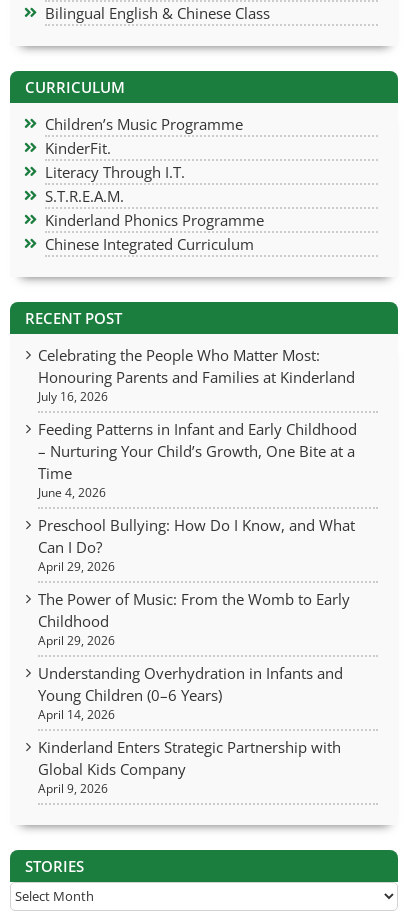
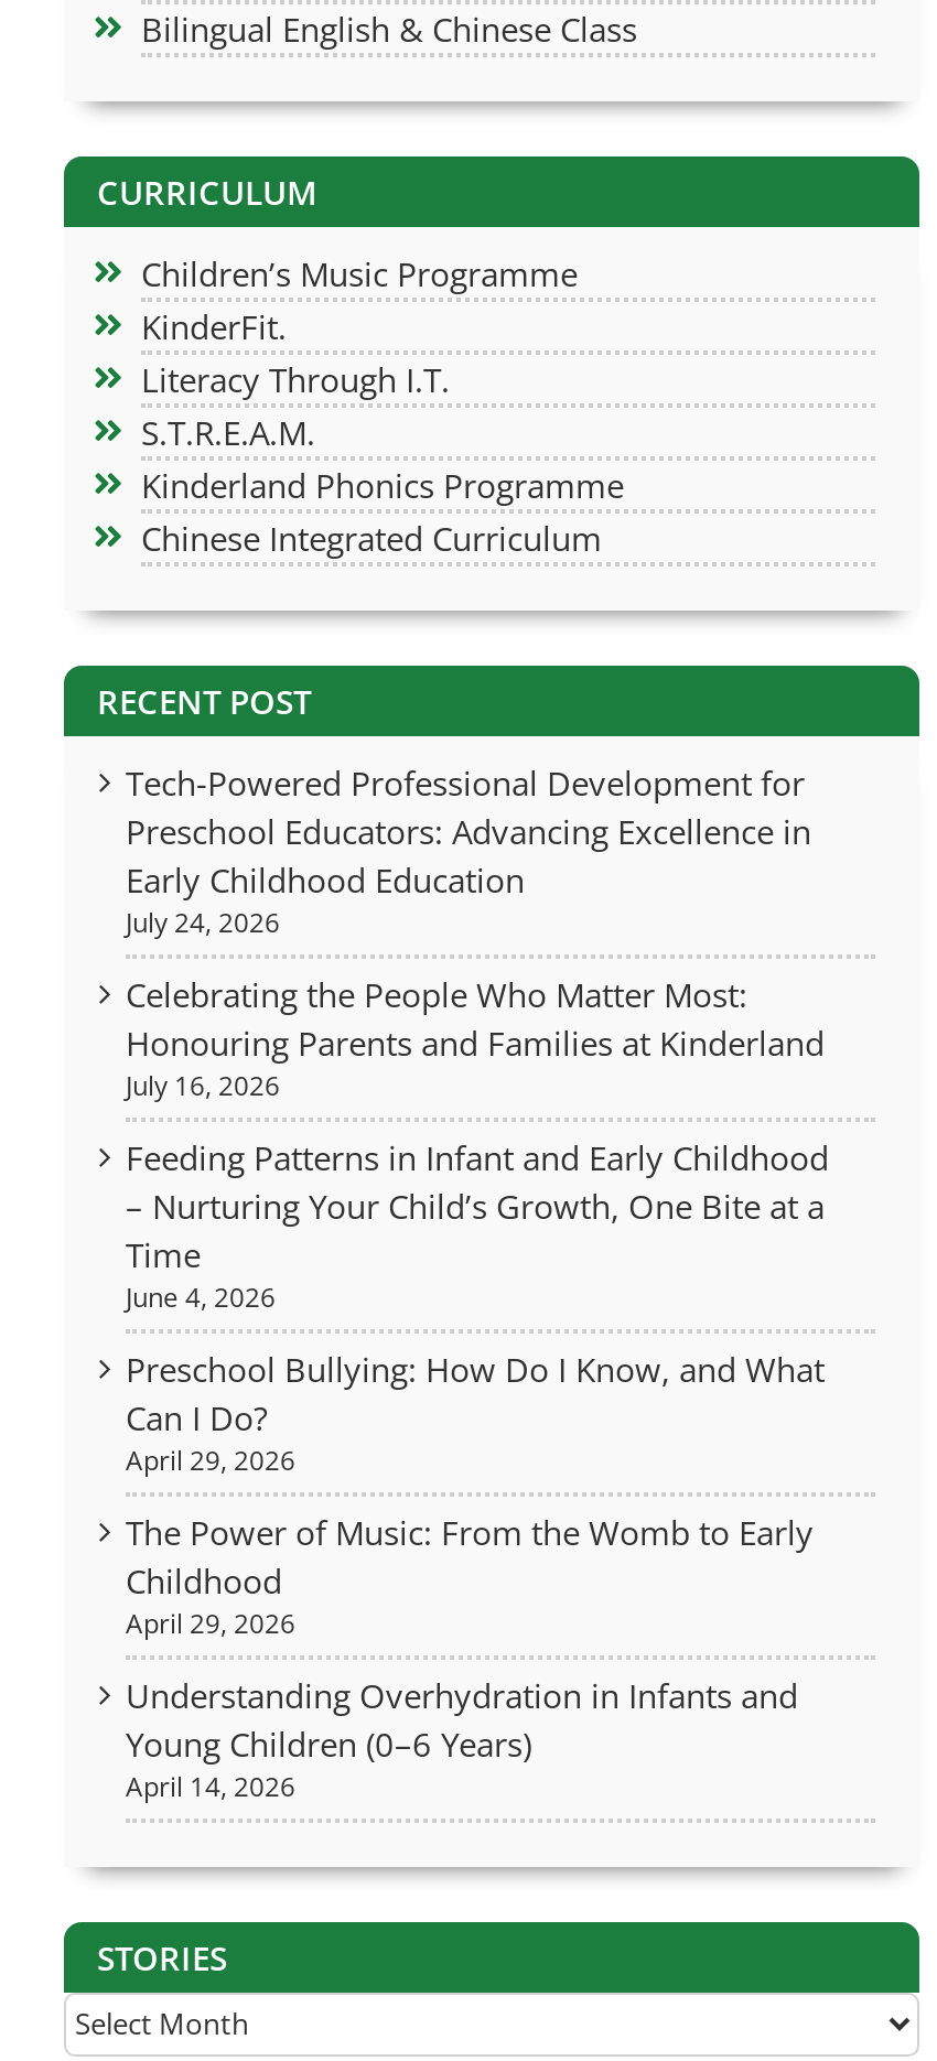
+ Tech-Powered Professional Development for
+ Preschool Educators: Advancing Excellence in
+ Early Childhood Education
+ July 24, 2026

moved down: Celebrating the People Who Matter Most: | Honouring Parents and Families at Kinderland | July 16, 2026 | ... | Young Children (0–6 Years) | April 14, 2026

- Kinderland Enters Strategic Partnership with
- Global Kids Company
- April 9, 2026
